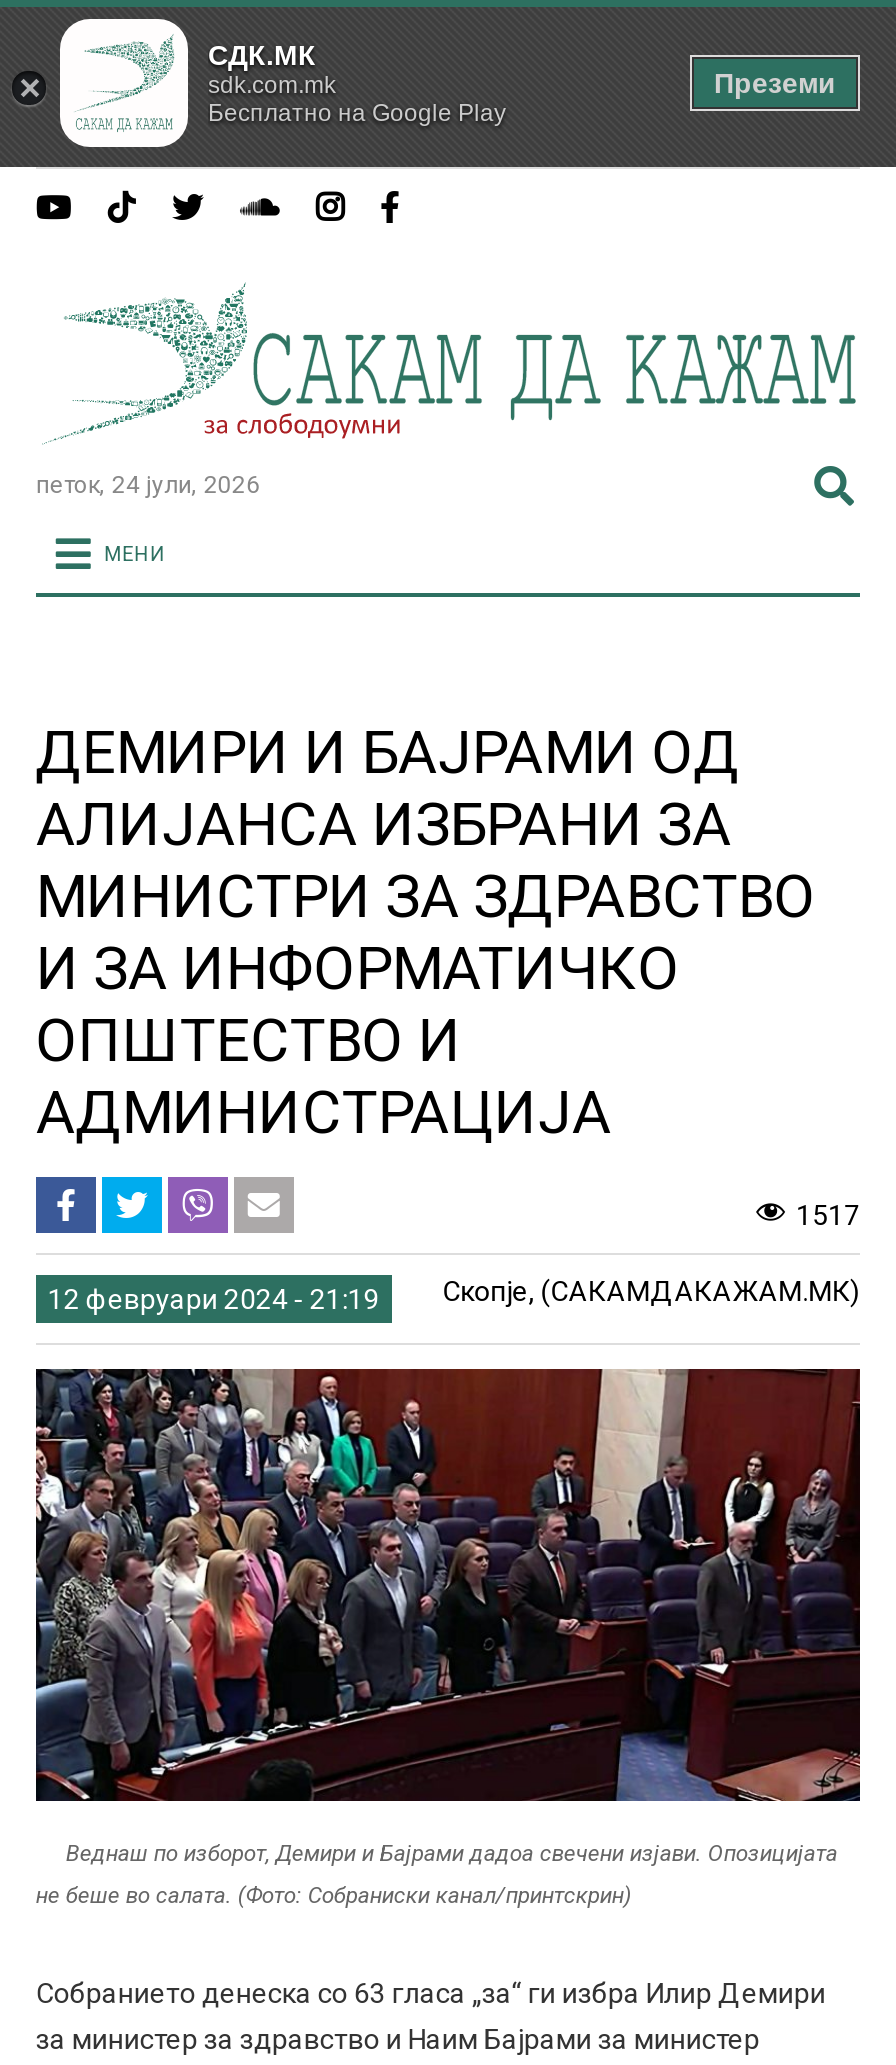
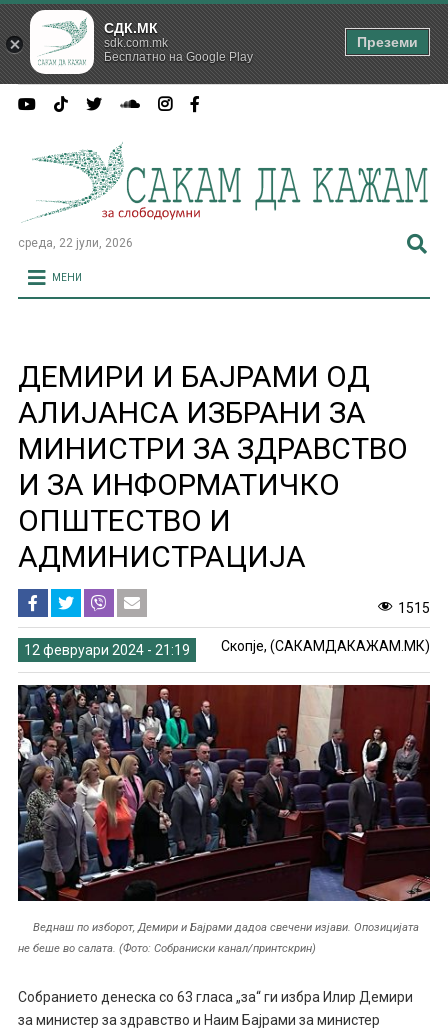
- петок, 24 јули, 2026
+ среда, 22 јули, 2026

- 1517
+ 1515
